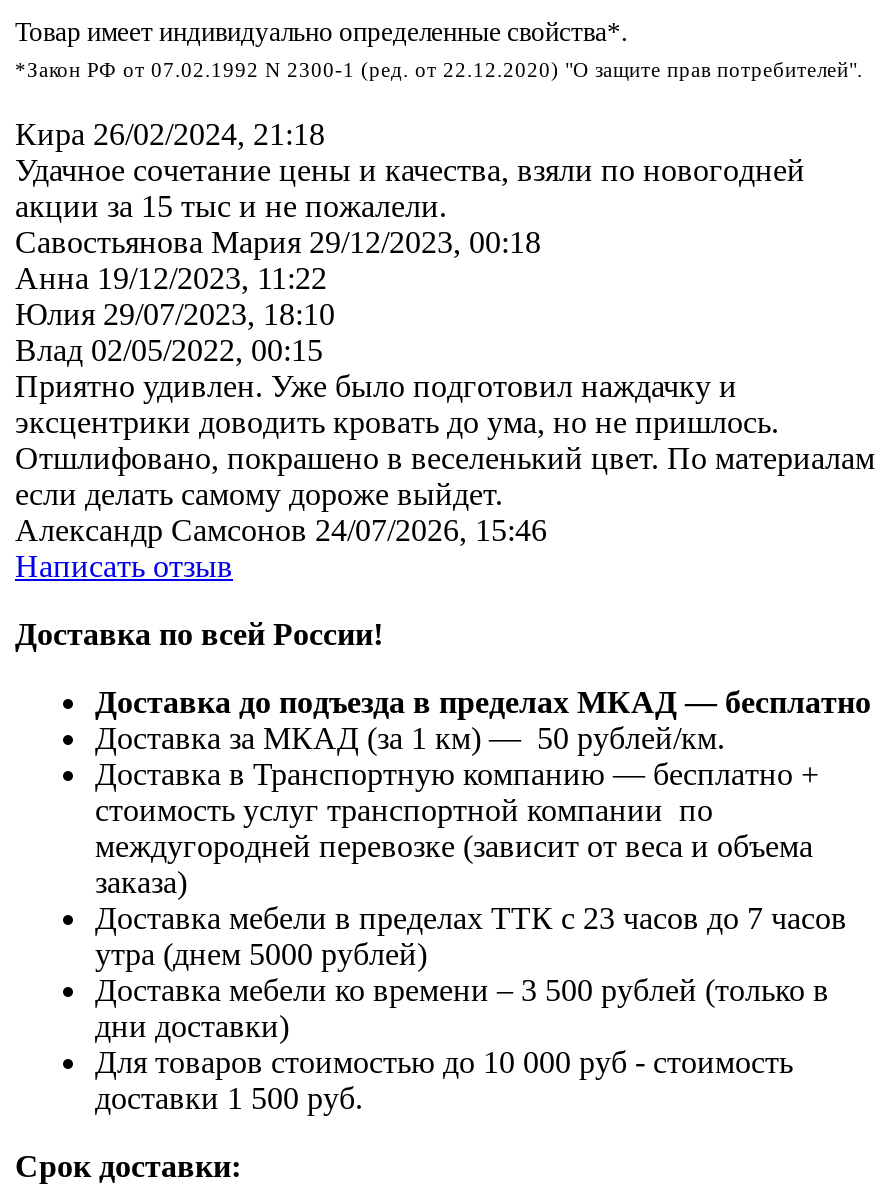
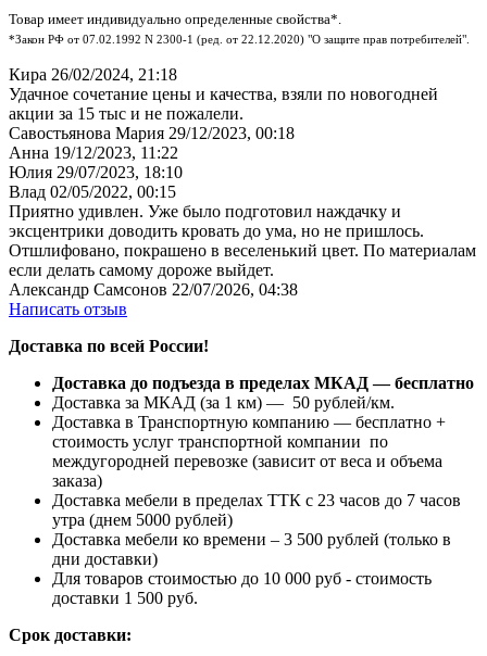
- Александр Самсонов 24/07/2026, 15:46
+ Александр Самсонов 22/07/2026, 04:38
